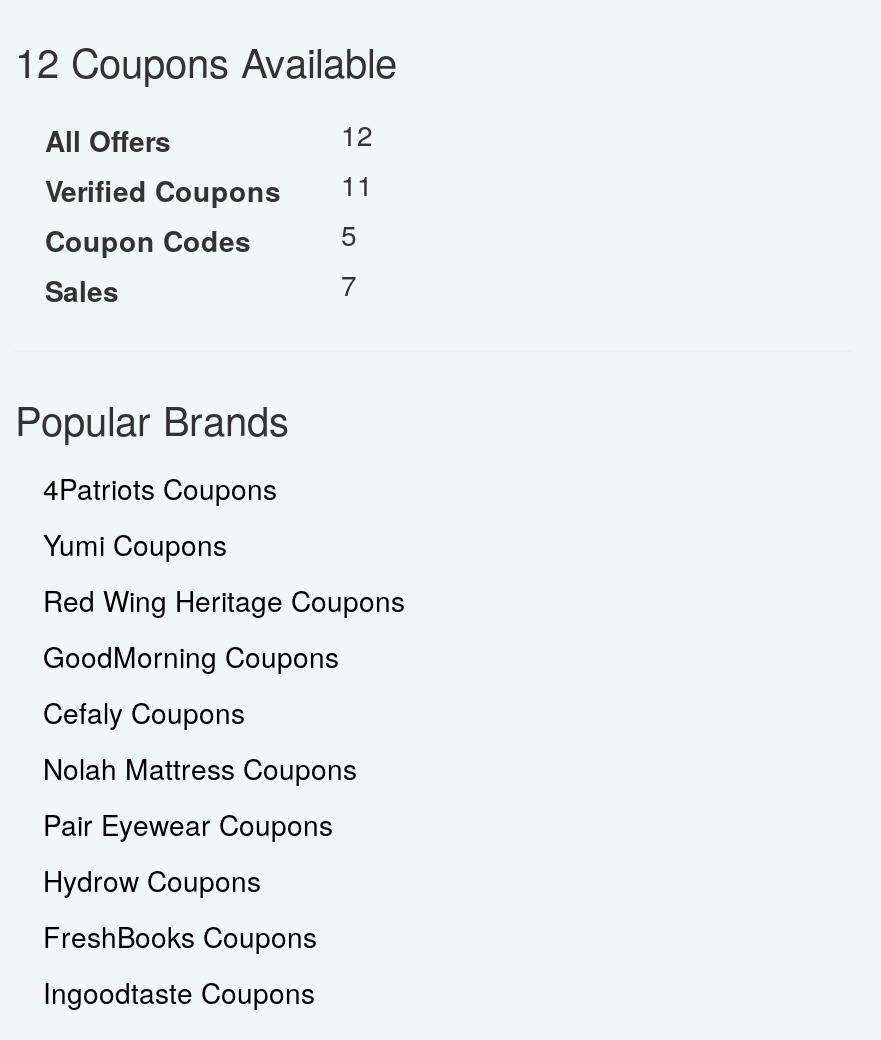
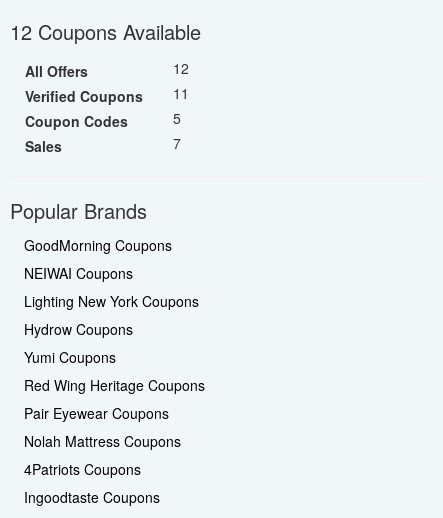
+ NEIWAI Coupons
+ Lighting New York Coupons

moved down: 4Patriots Coupons

moved down: Yumi Coupons | Red Wing Heritage Coupons

moved up: GoodMorning Coupons

- Cefaly Coupons

moved down: Nolah Mattress Coupons

moved up: Hydrow Coupons

- FreshBooks Coupons
